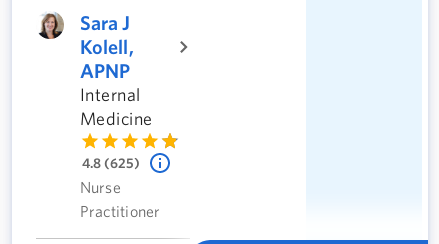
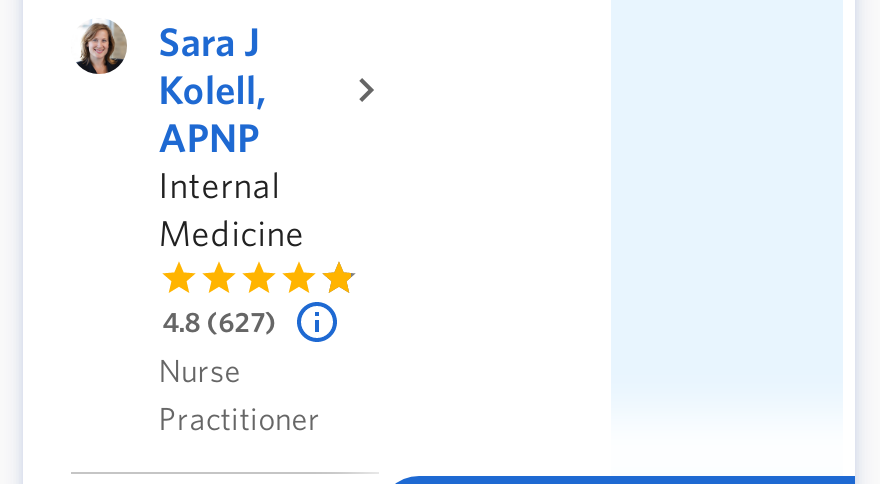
- 4.8 (625)
+ 4.8 (627)
